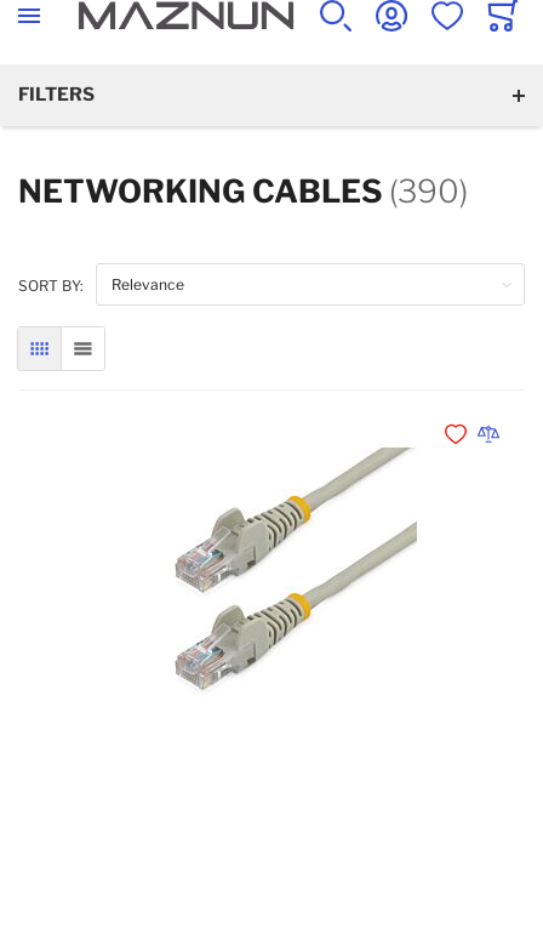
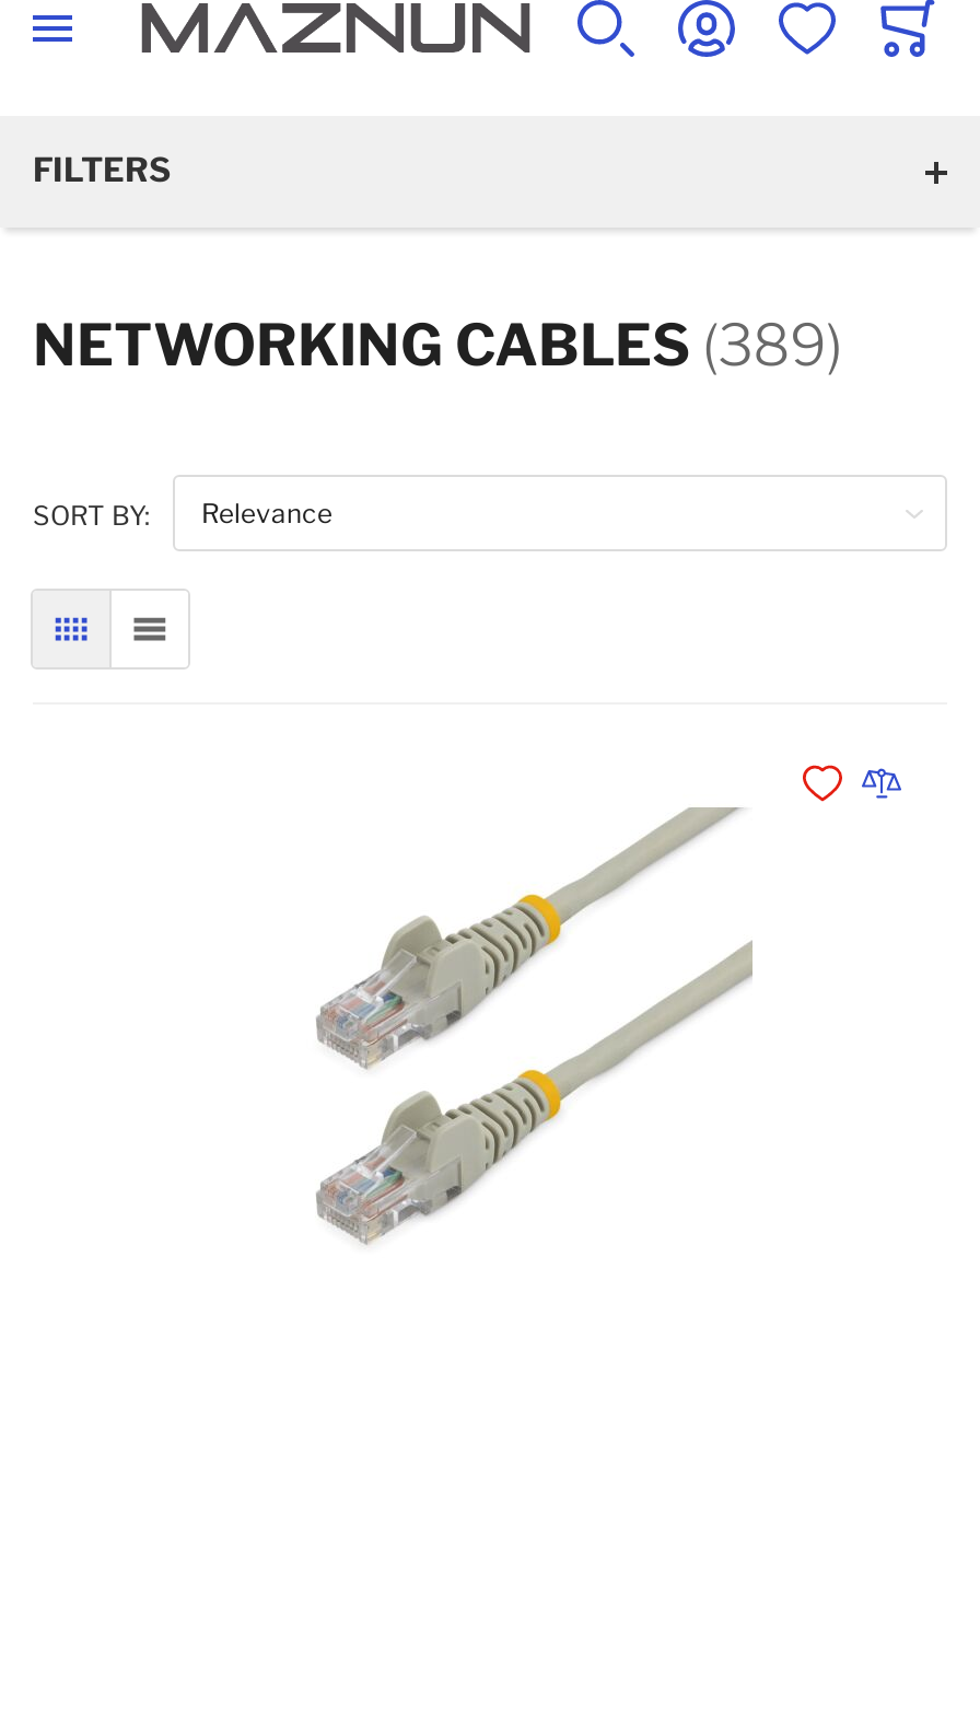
- NETWORKING CABLES (390)
+ NETWORKING CABLES (389)
